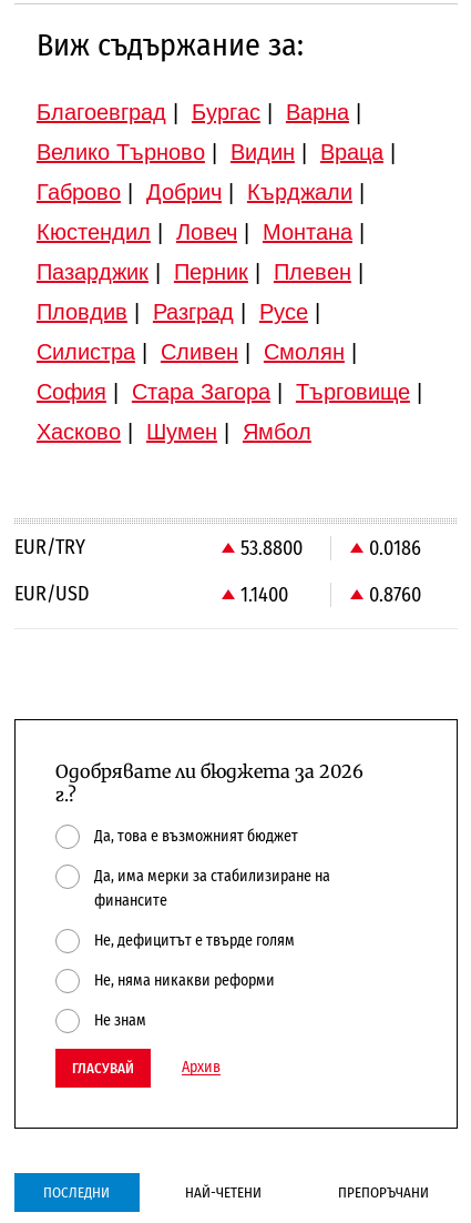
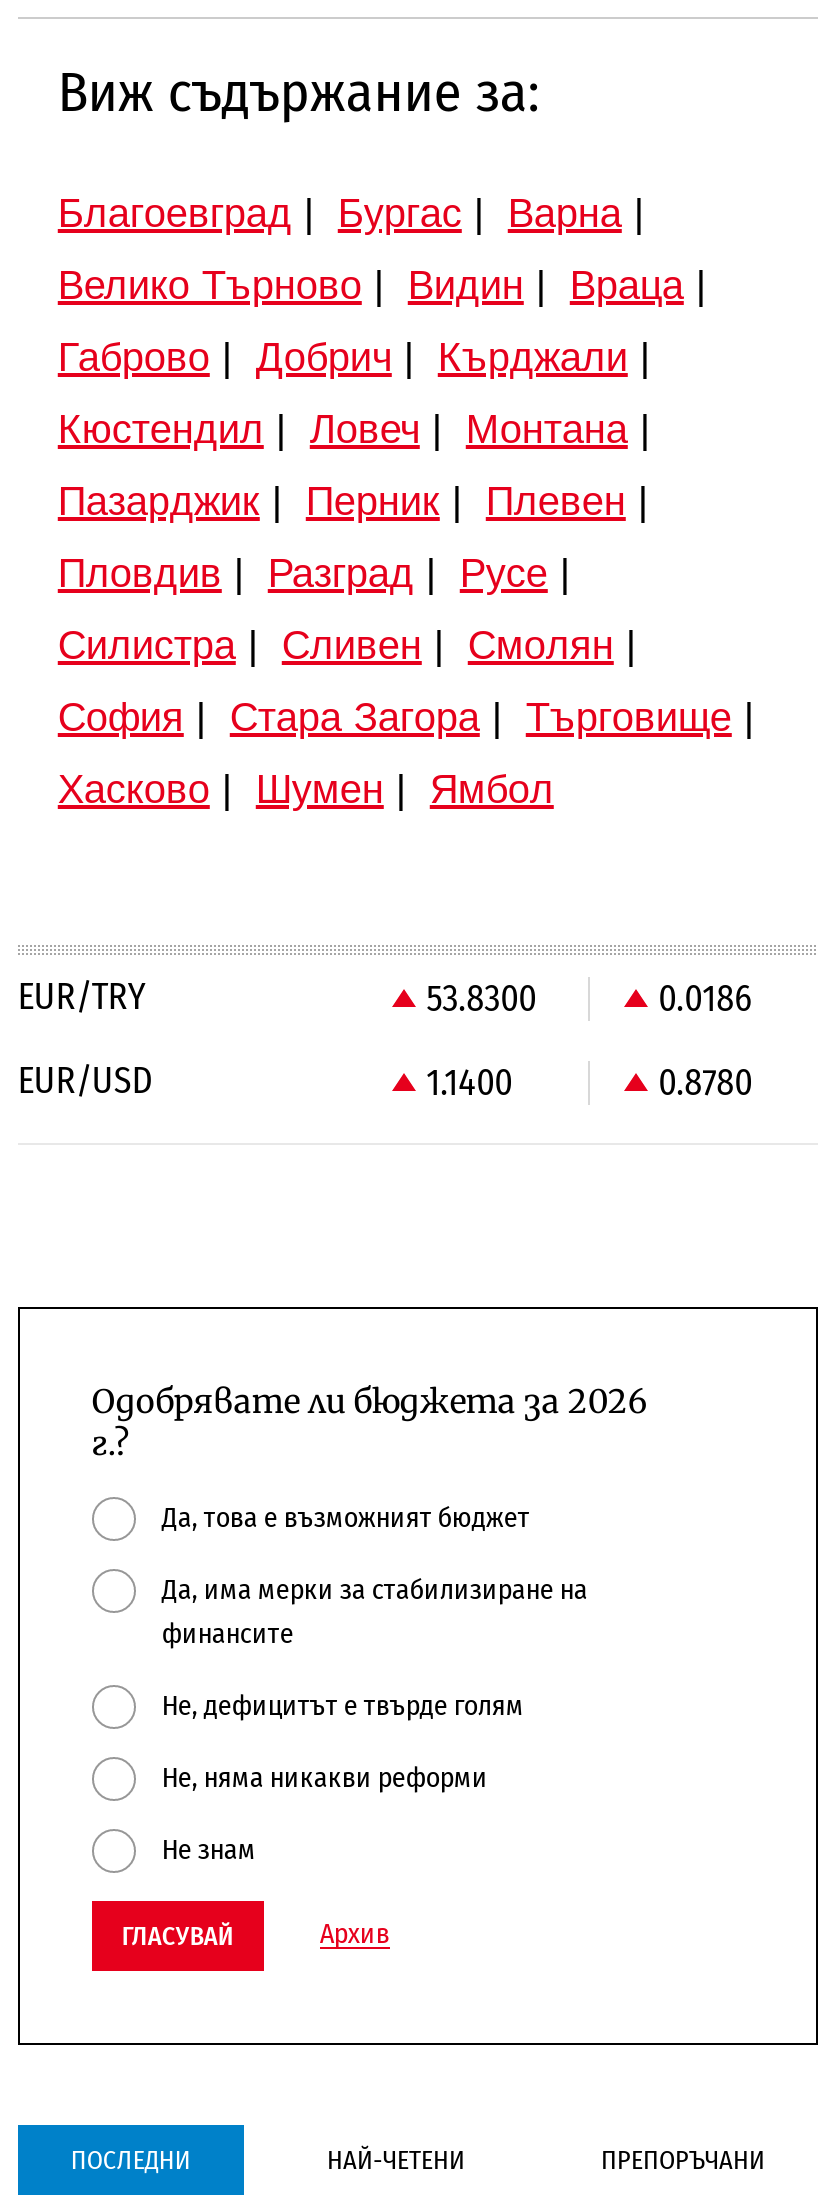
- 53.8800
+ 53.8300

- 0.8760
+ 0.8780
